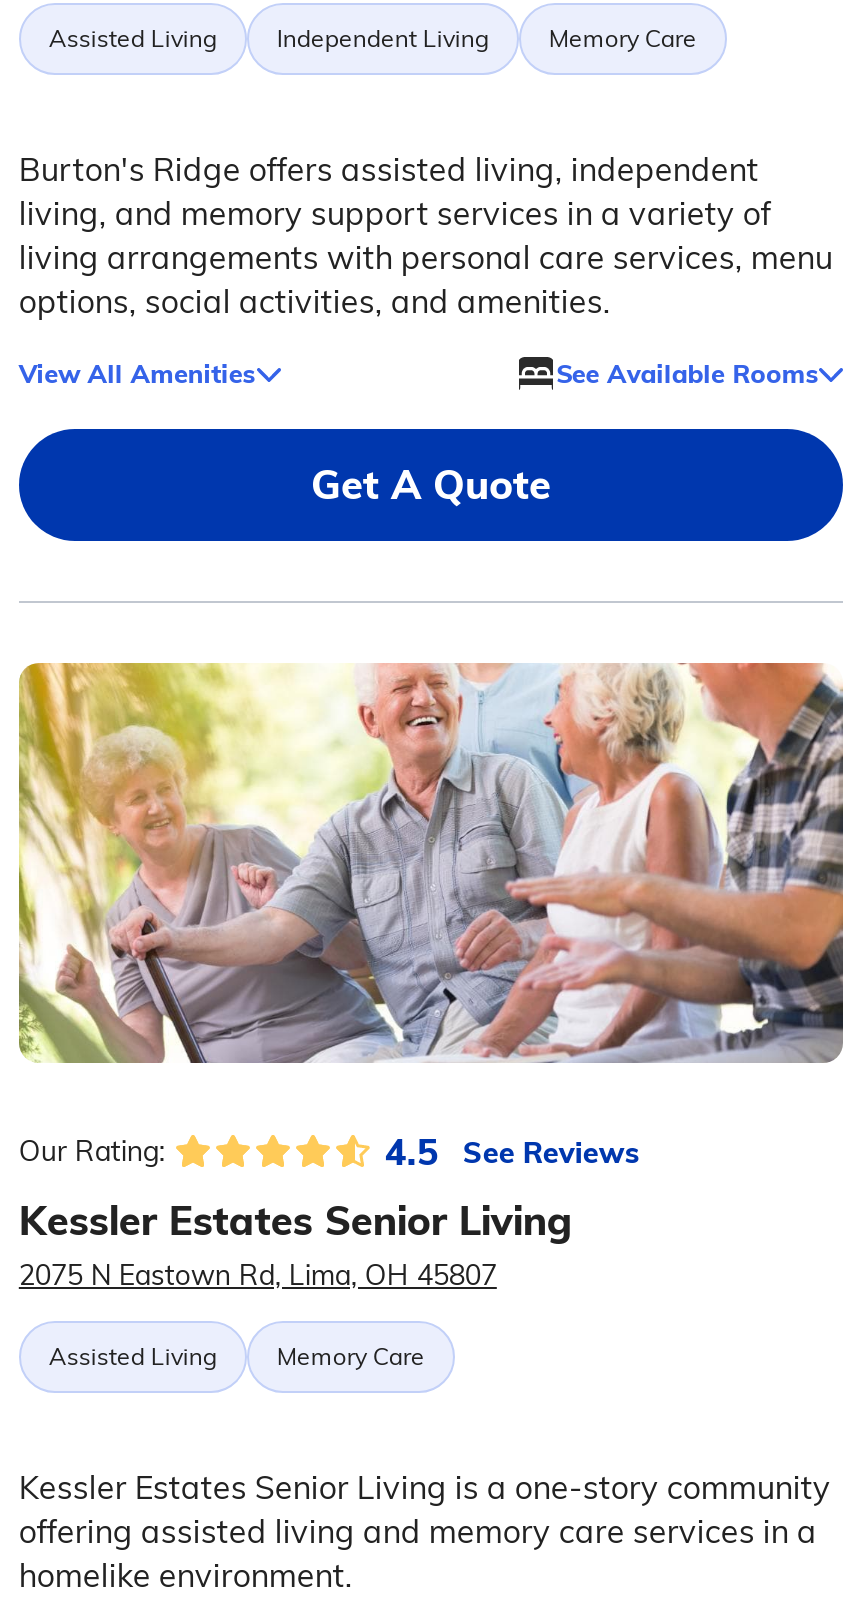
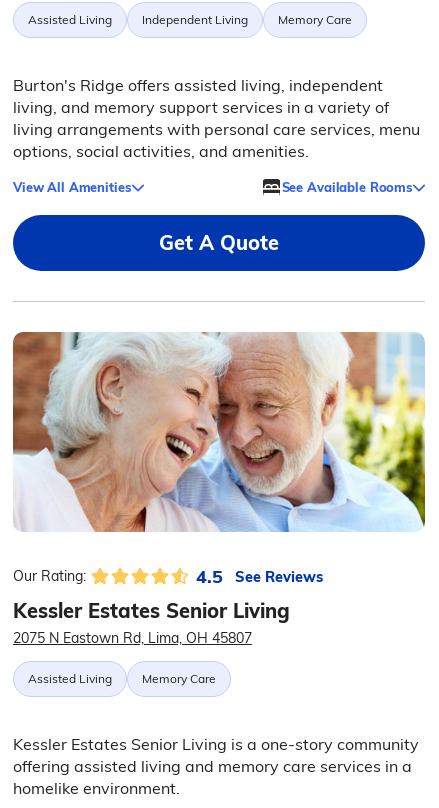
- [image]
+ [image]
